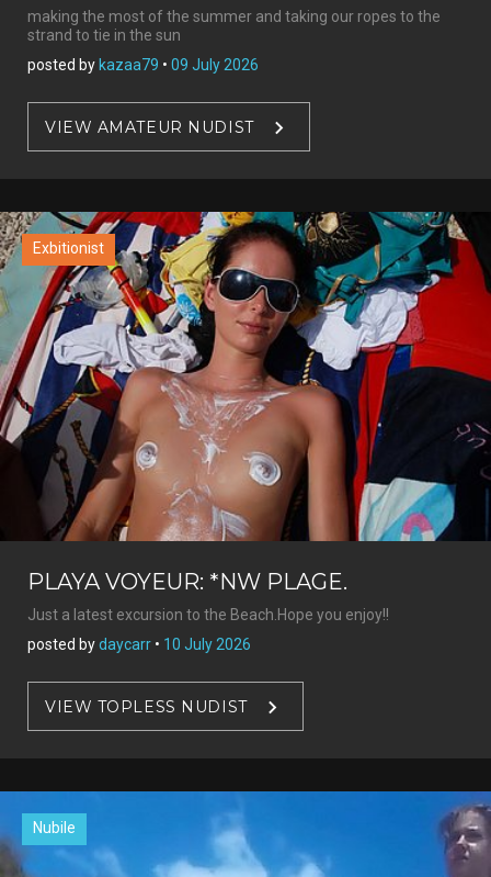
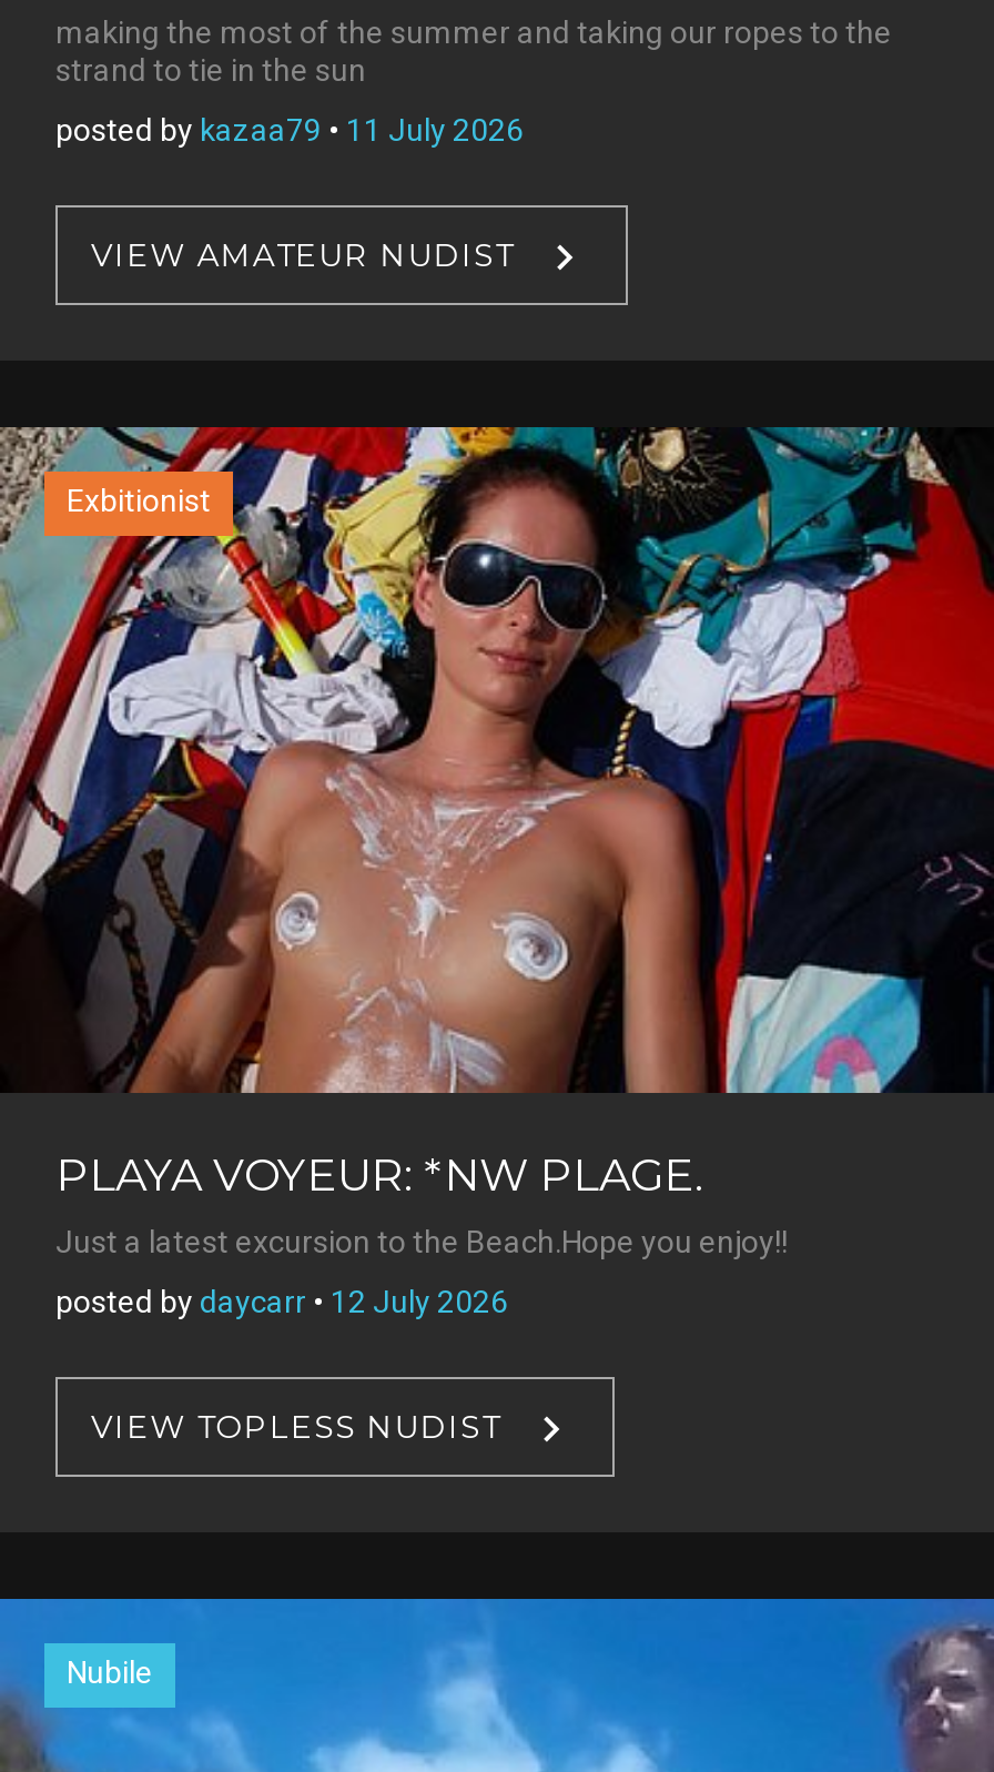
- posted by kazaa79 • 09 July 2026
+ posted by kazaa79 • 11 July 2026

- posted by daycarr • 10 July 2026
+ posted by daycarr • 12 July 2026
